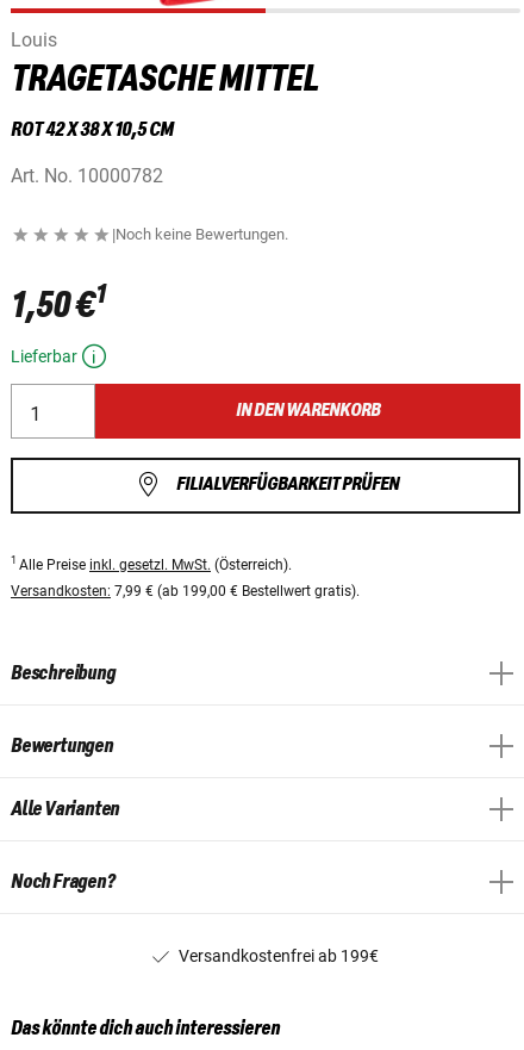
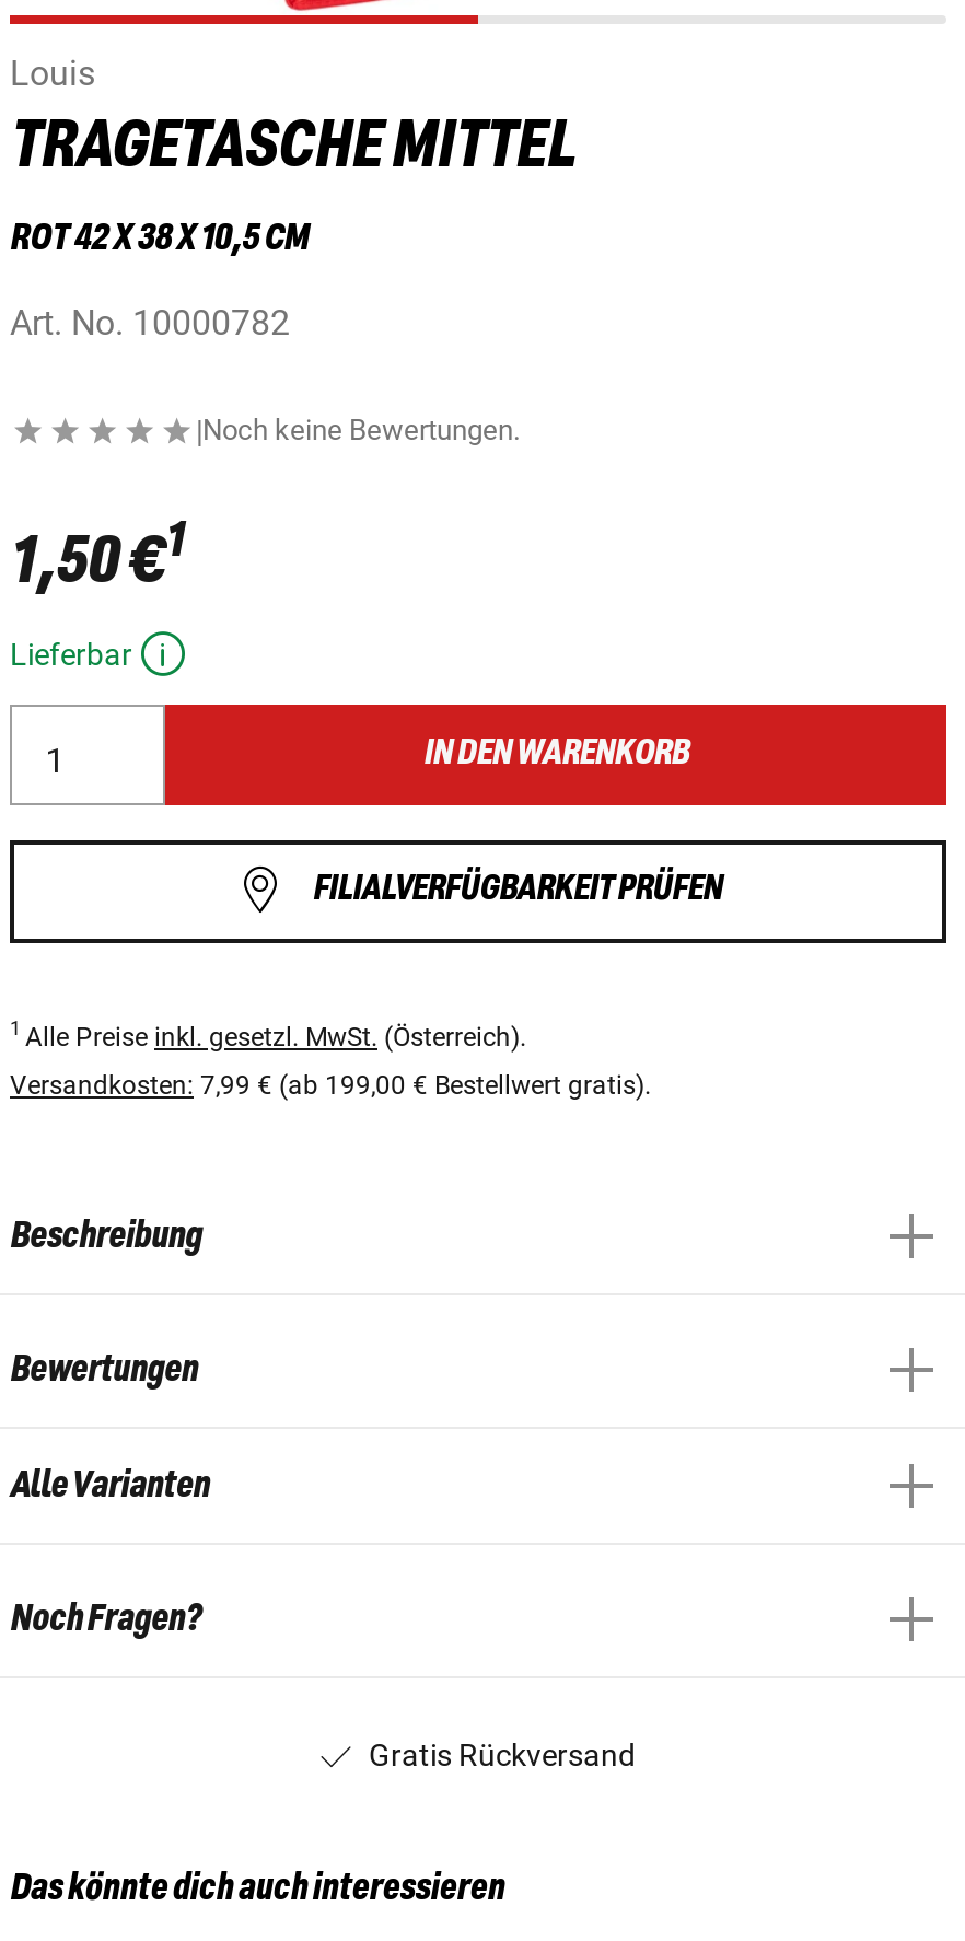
- Versandkostenfrei ab 199€
+ Gratis Rückversand
